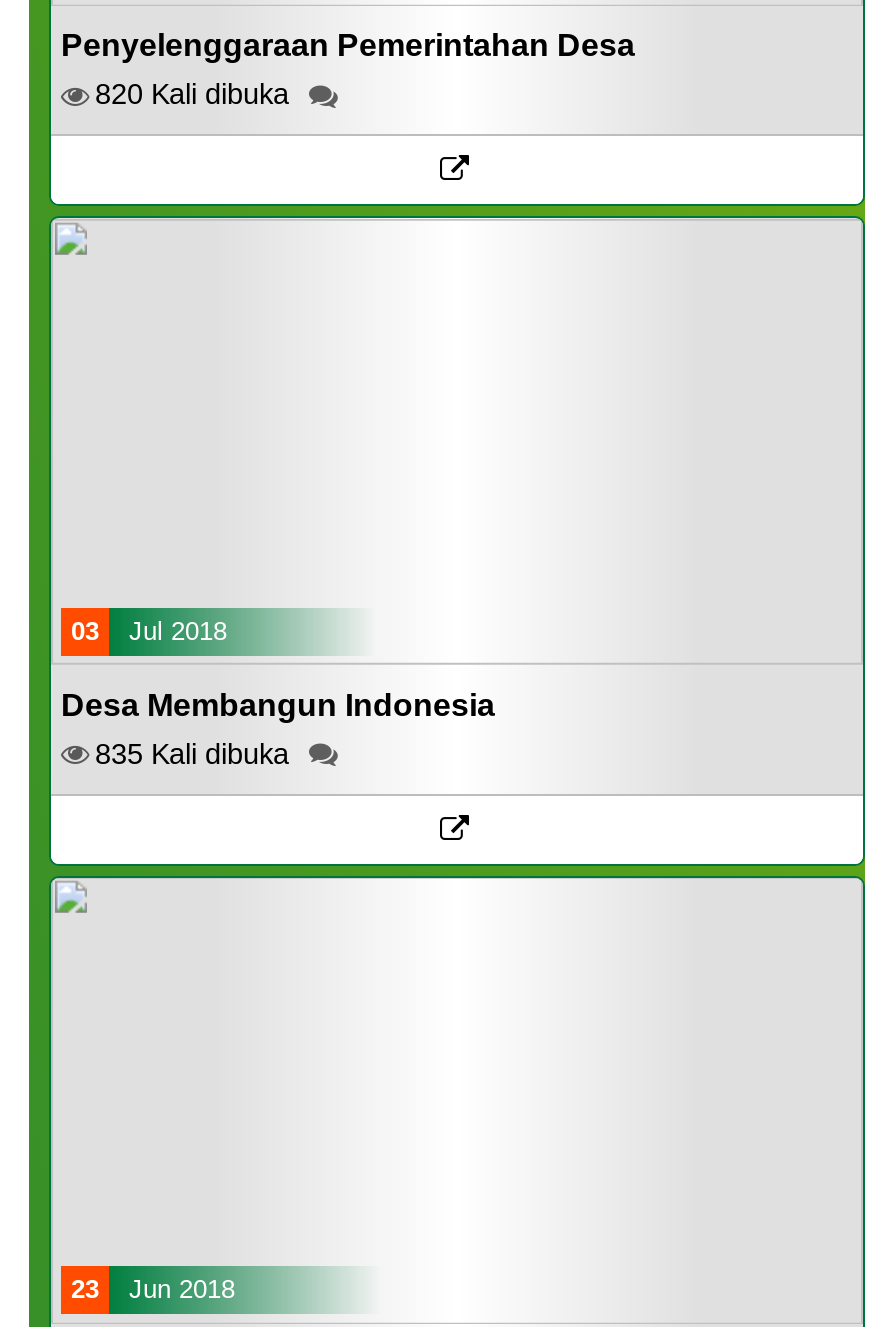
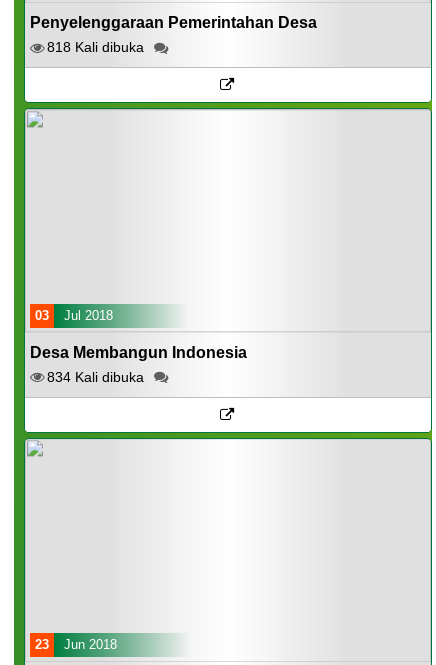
- 820 Kali dibuka
+ 818 Kali dibuka

- 835 Kali dibuka
+ 834 Kali dibuka
